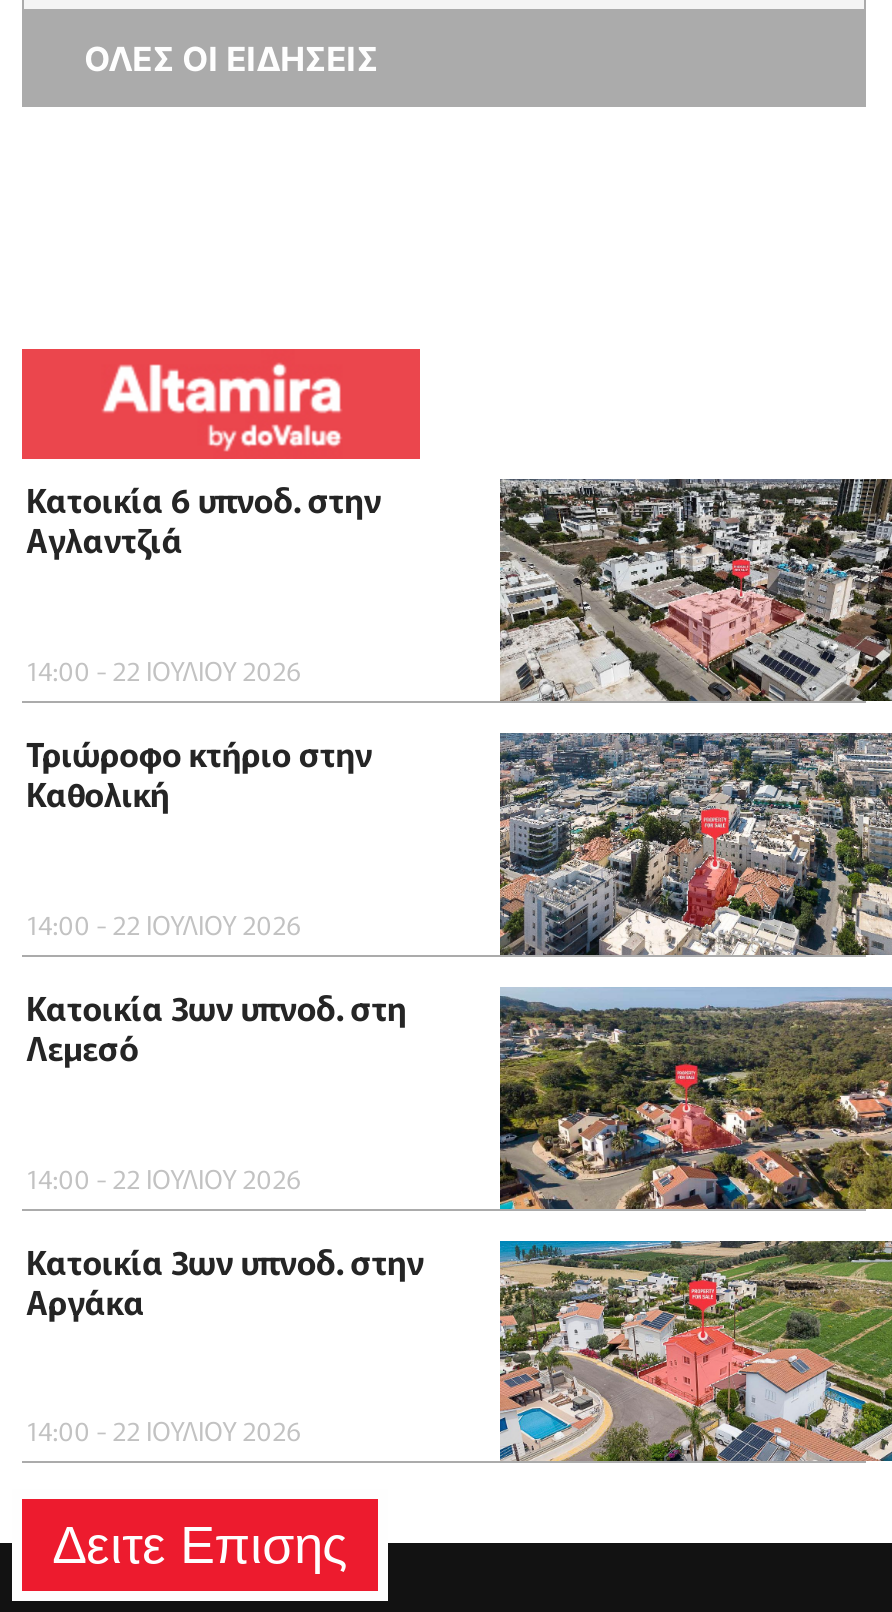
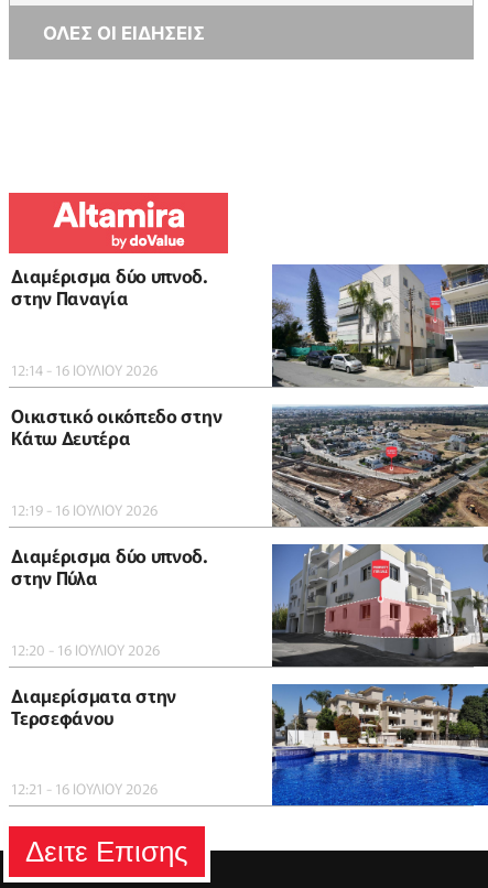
- Κατοικία 6 υπνοδ. στην
- Αγλαντζιά
+ Διαμέρισμα δύο υπνοδ.
+ στην Παναγία

- [image]
+ [image]

- 14:00 - 22 ΙΟΥΛΙΟΥ 2026
+ 12:14 - 16 ΙΟΥΛΙΟΥ 2026

- Τριώροφο κτήριο στην
- Καθολική
+ Οικιστικό οικόπεδο στην
+ Κάτω Δευτέρα

- [image]
+ [image]

- 14:00 - 22 ΙΟΥΛΙΟΥ 2026
+ 12:19 - 16 ΙΟΥΛΙΟΥ 2026

- Κατοικία 3ων υπνοδ. στη
- Λεμεσό
+ Διαμέρισμα δύο υπνοδ.
+ στην Πύλα

- [image]
+ [image]

- 14:00 - 22 ΙΟΥΛΙΟΥ 2026
+ 12:20 - 16 ΙΟΥΛΙΟΥ 2026

- Κατοικία 3ων υπνοδ. στην
- Αργάκα
+ Διαμερίσματα στην
+ Τερσεφάνου

- [image]
+ [image]

- 14:00 - 22 ΙΟΥΛΙΟΥ 2026
+ 12:21 - 16 ΙΟΥΛΙΟΥ 2026
